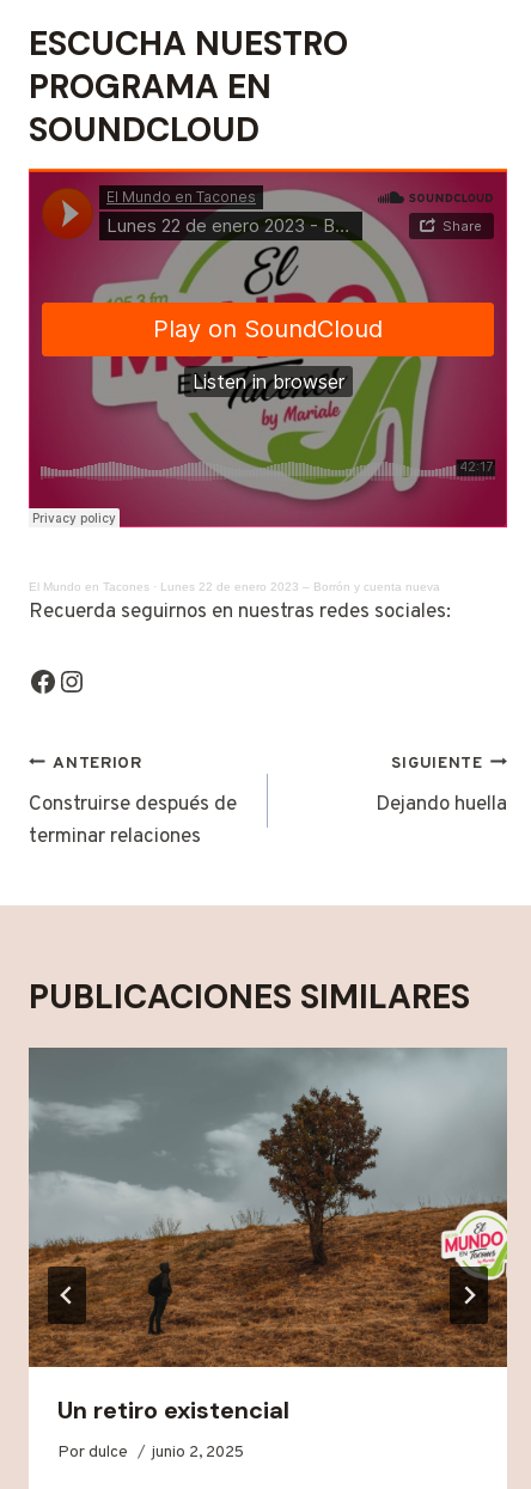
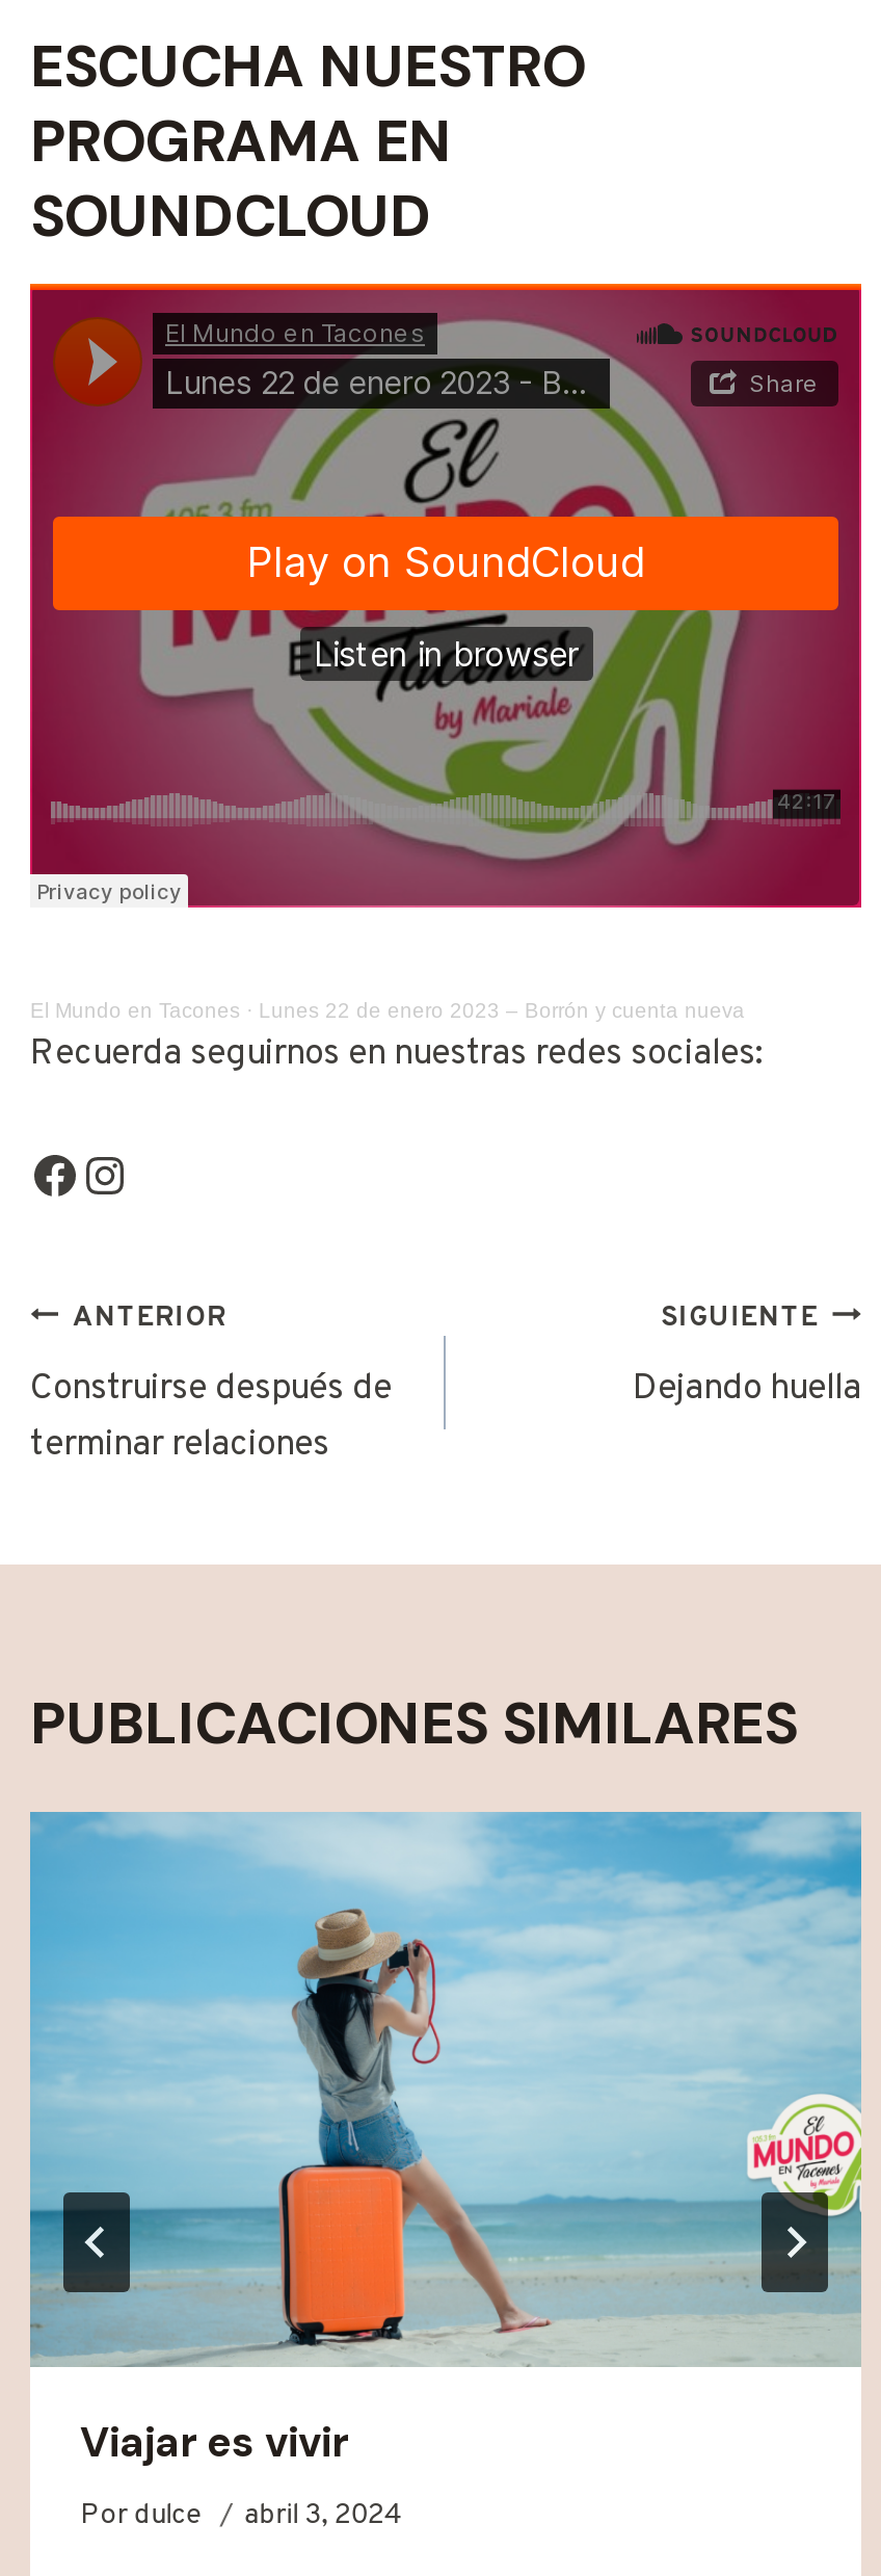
- [image]
- Un retiro existencial
+ [image]
+ Viajar es vivir

- Por dulce junio 2, 2025
+ Por dulce abril 3, 2024
